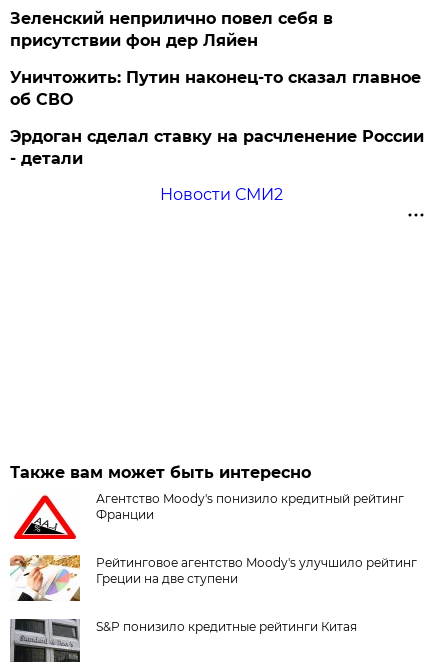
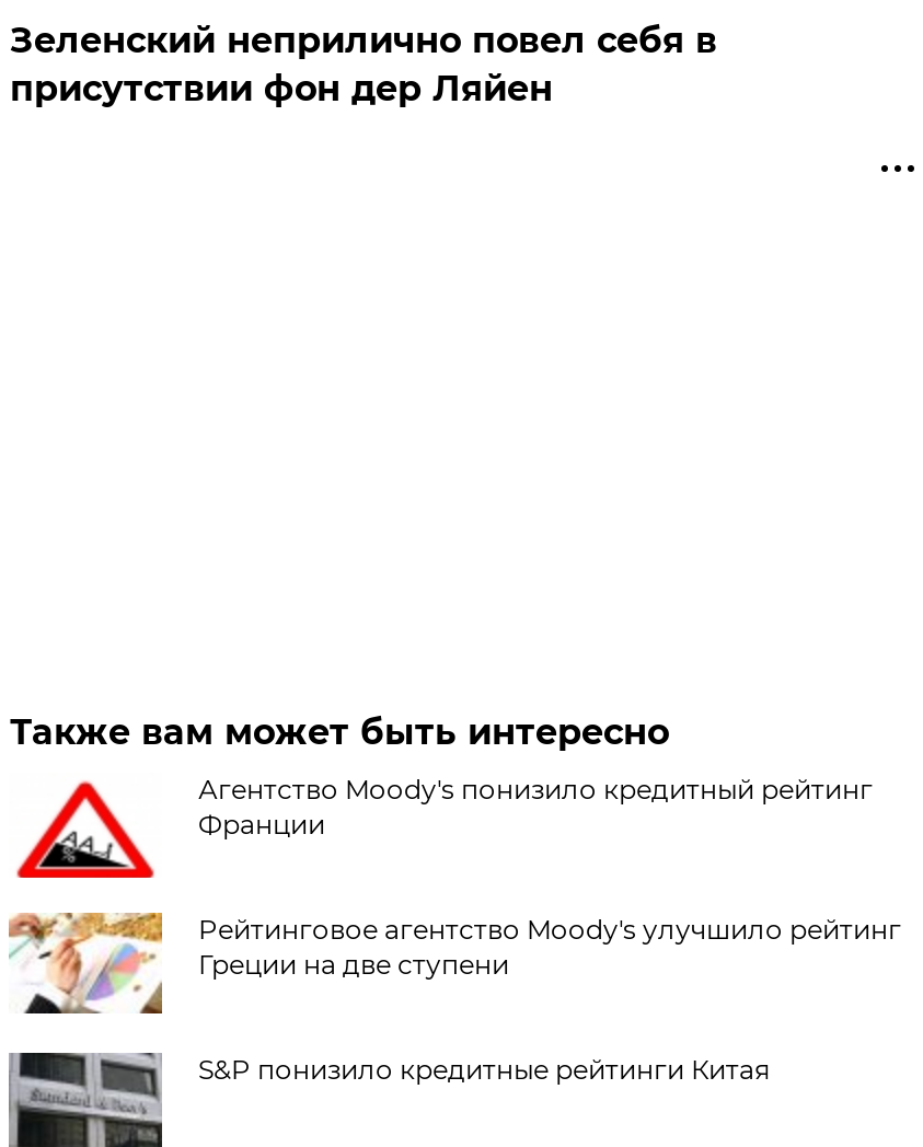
- Уничтожить: Путин наконец-то сказал главное
- об СВО
- Эрдоган сделал ставку на расчленение России
- - детали
- Новости СМИ2
